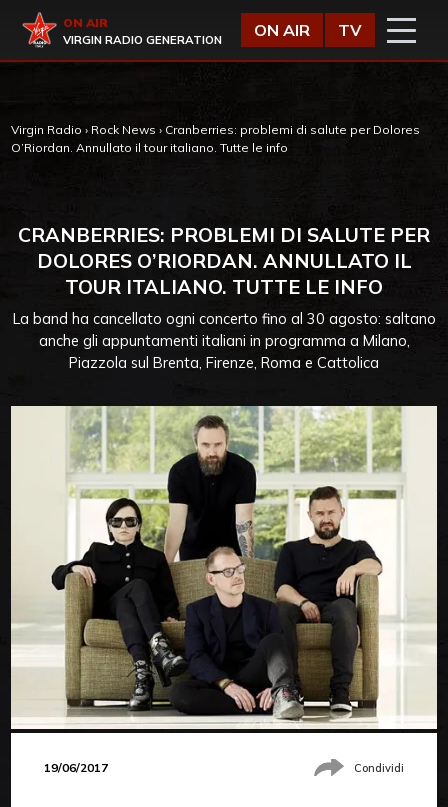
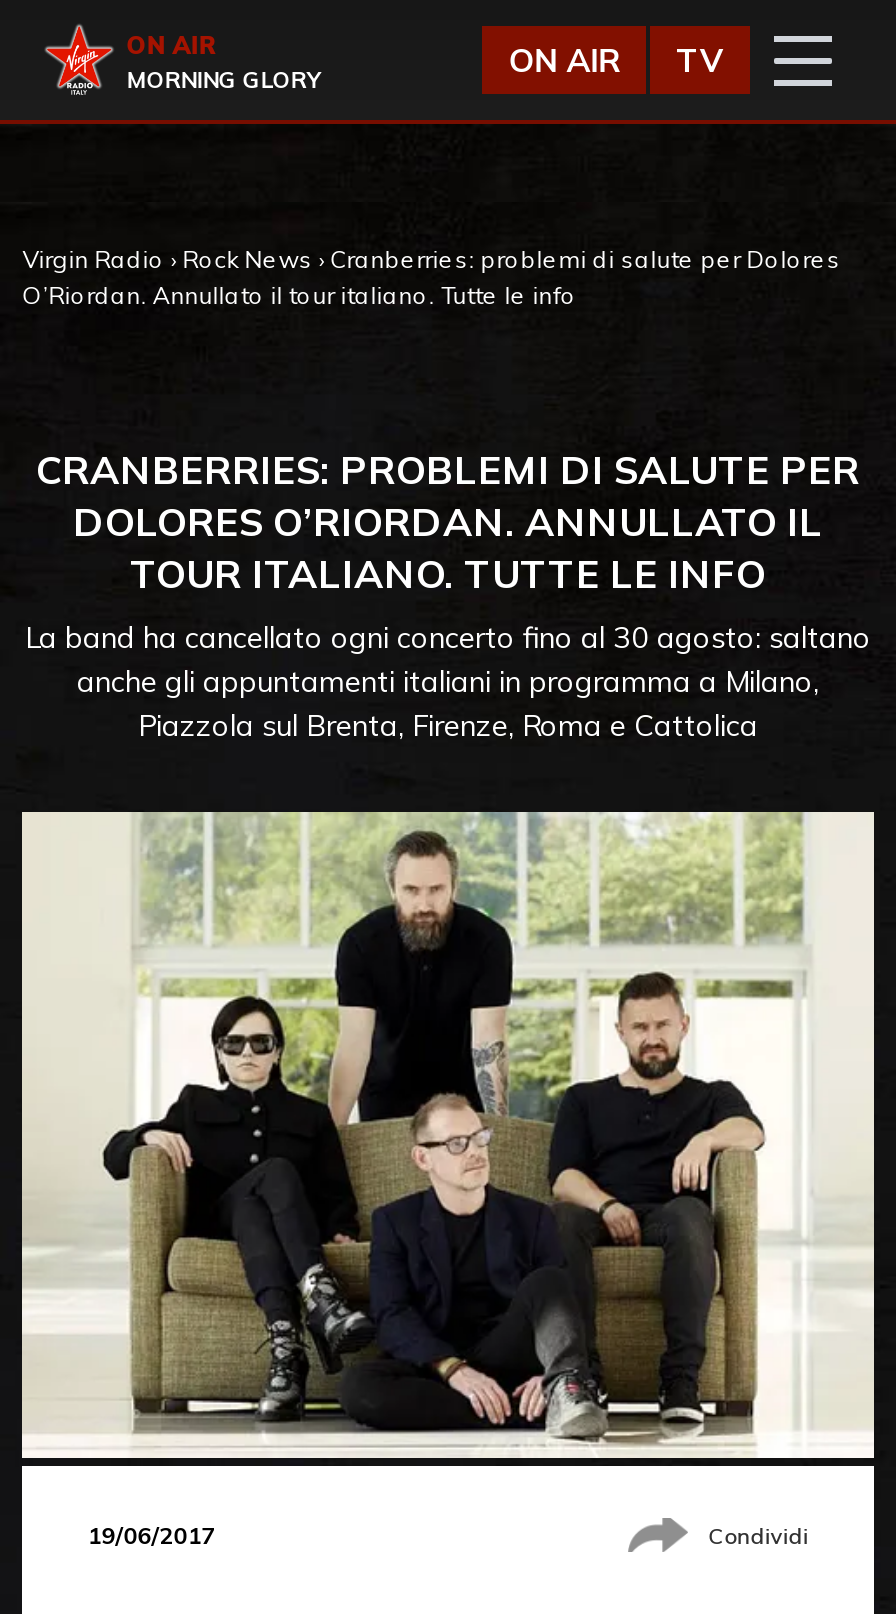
- VIRGIN RADIO GENERATION
+ MORNING GLORY
